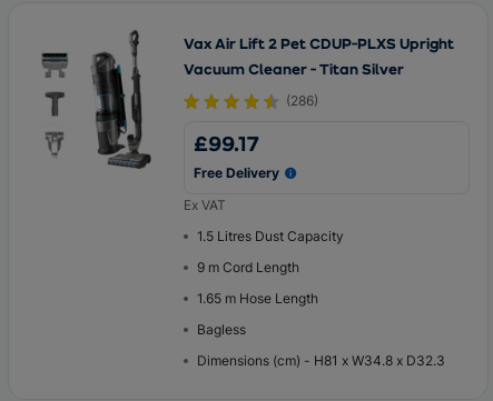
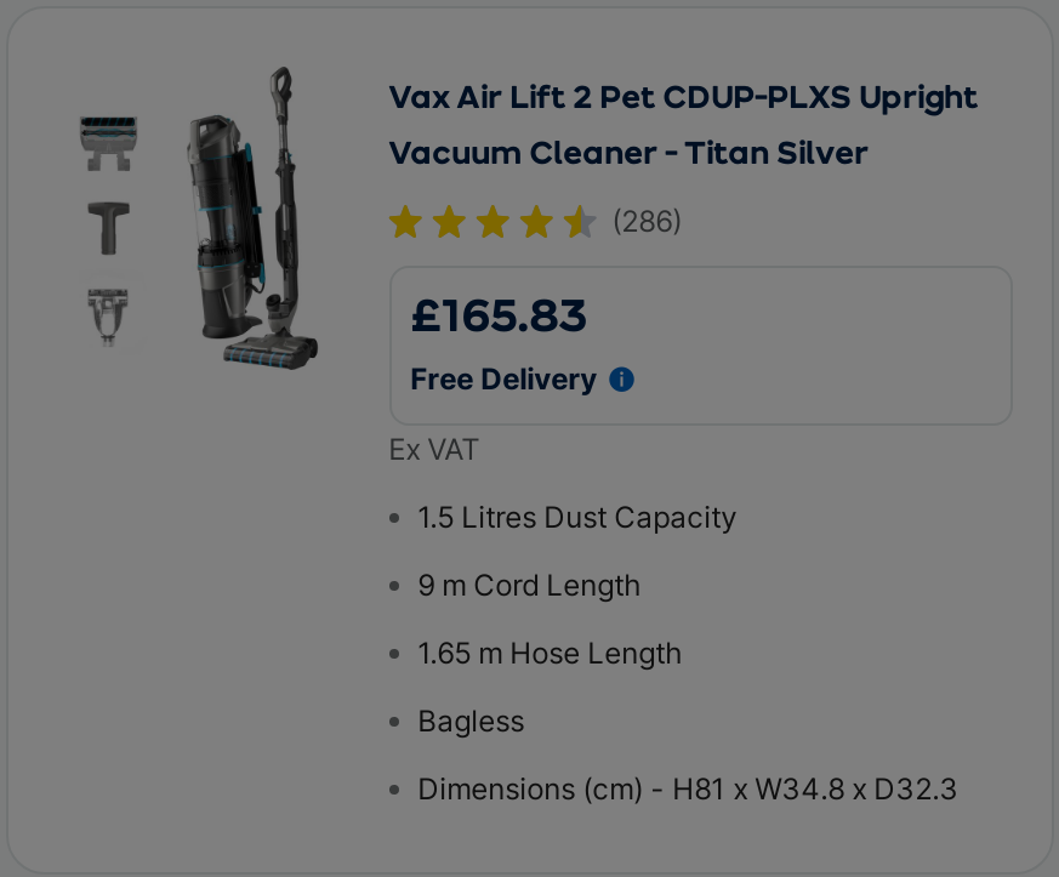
- £99.17
+ £165.83
